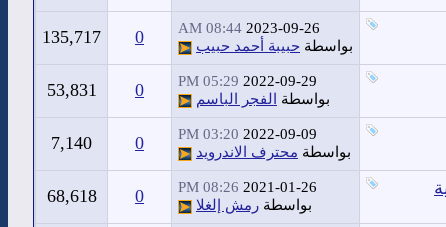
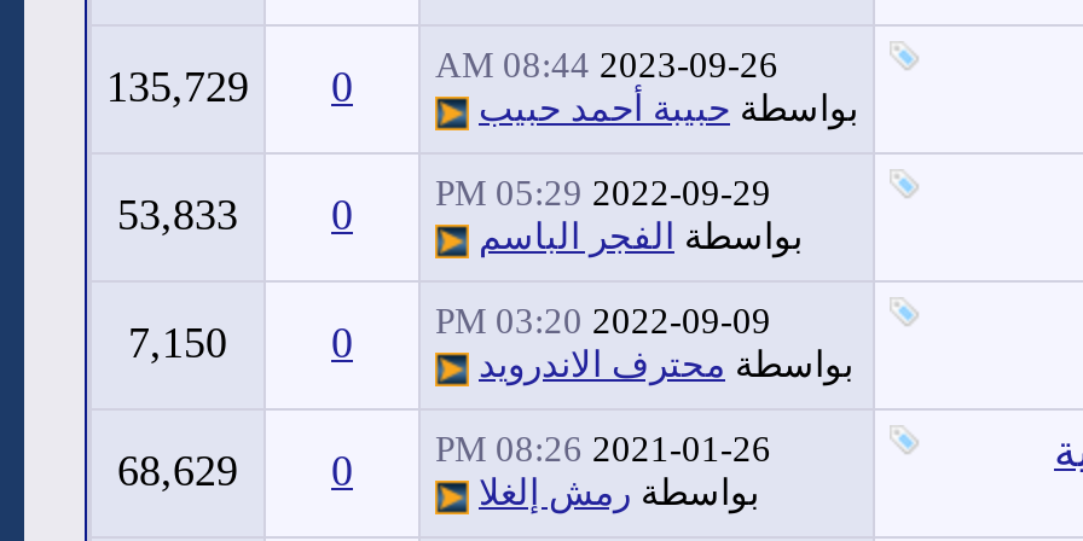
- 135,717 0
+ 135,729 0

- 53,831 0
+ 53,833 0

- 7,140
+ 7,150

- 68,618 0
+ 68,629 0
